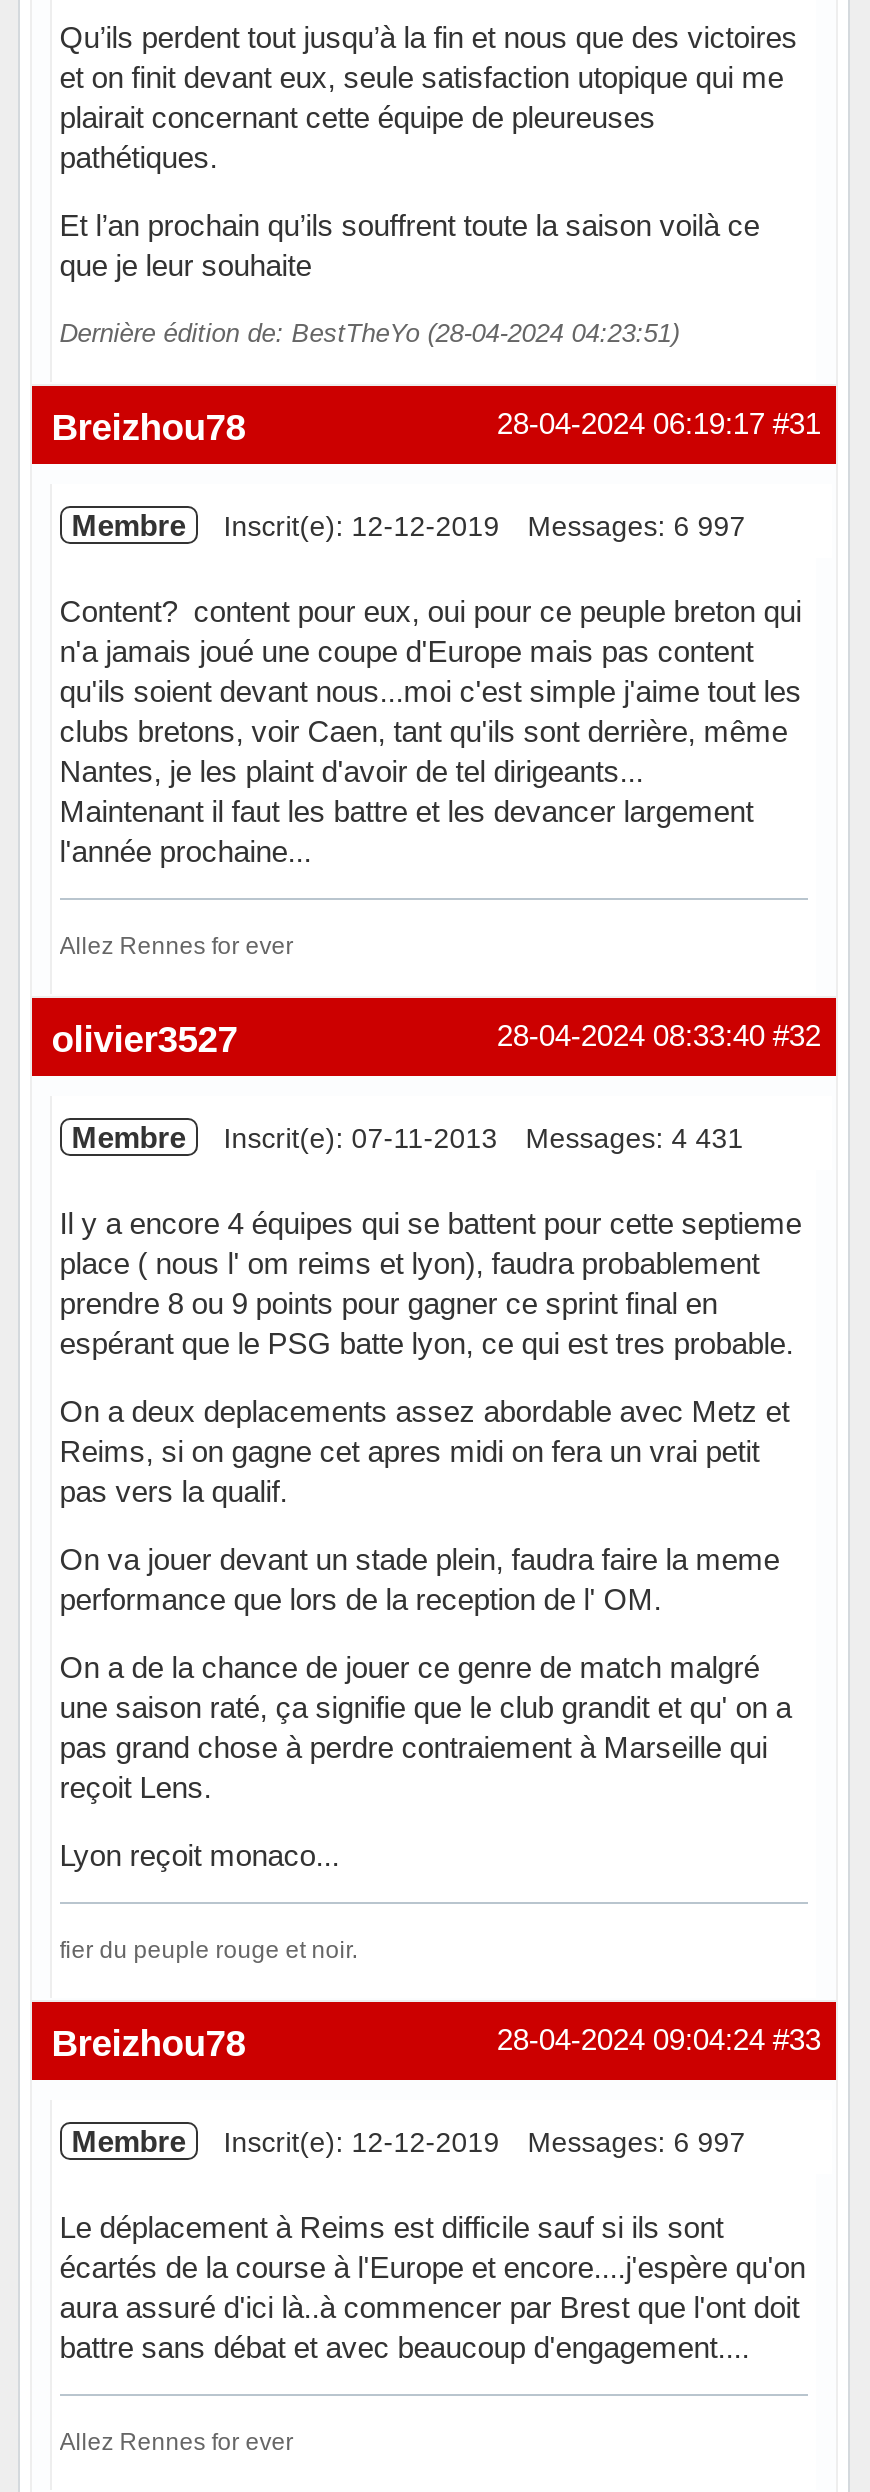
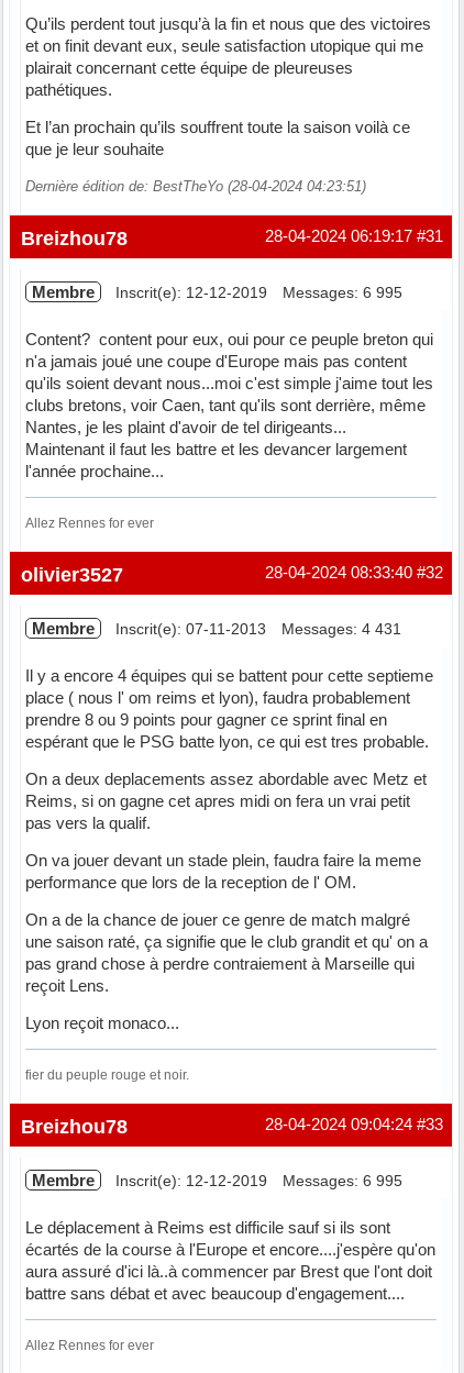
- Membre Inscrit(e): 12-12-2019 Messages: 6 997
+ Membre Inscrit(e): 12-12-2019 Messages: 6 995

- Membre Inscrit(e): 12-12-2019 Messages: 6 997
+ Membre Inscrit(e): 12-12-2019 Messages: 6 995
